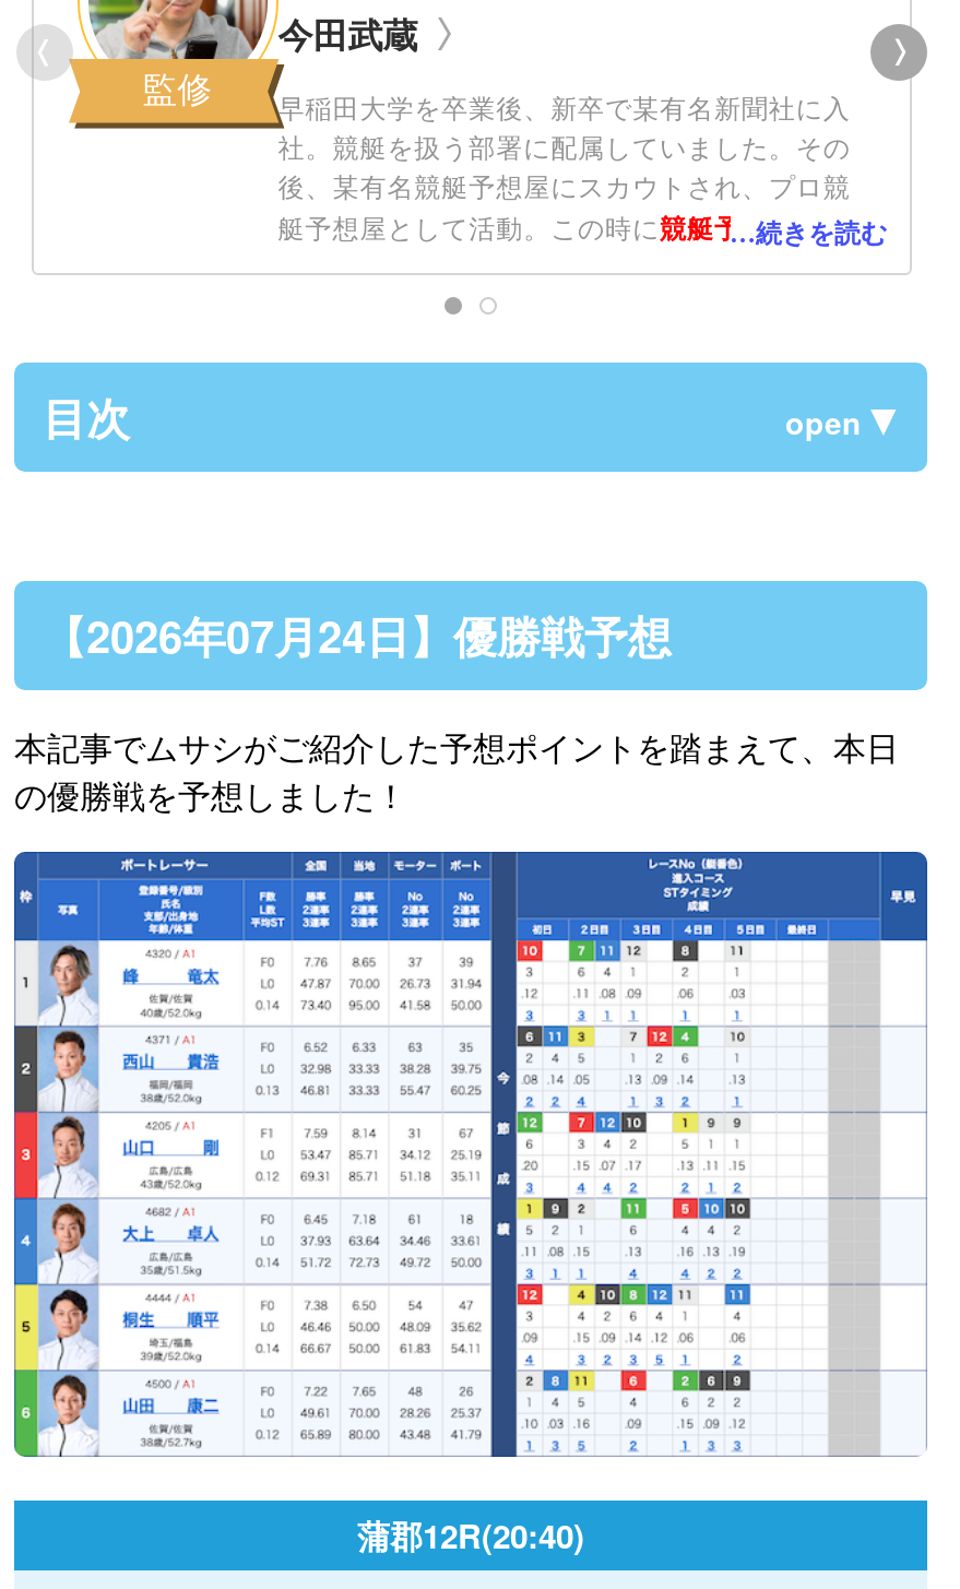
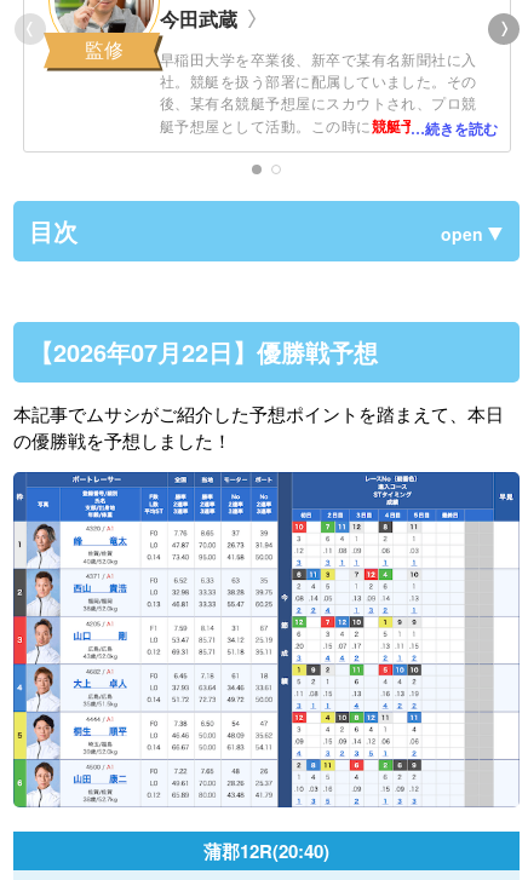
- 【2026年07月24日】優勝戦予想
+ 【2026年07月22日】優勝戦予想
